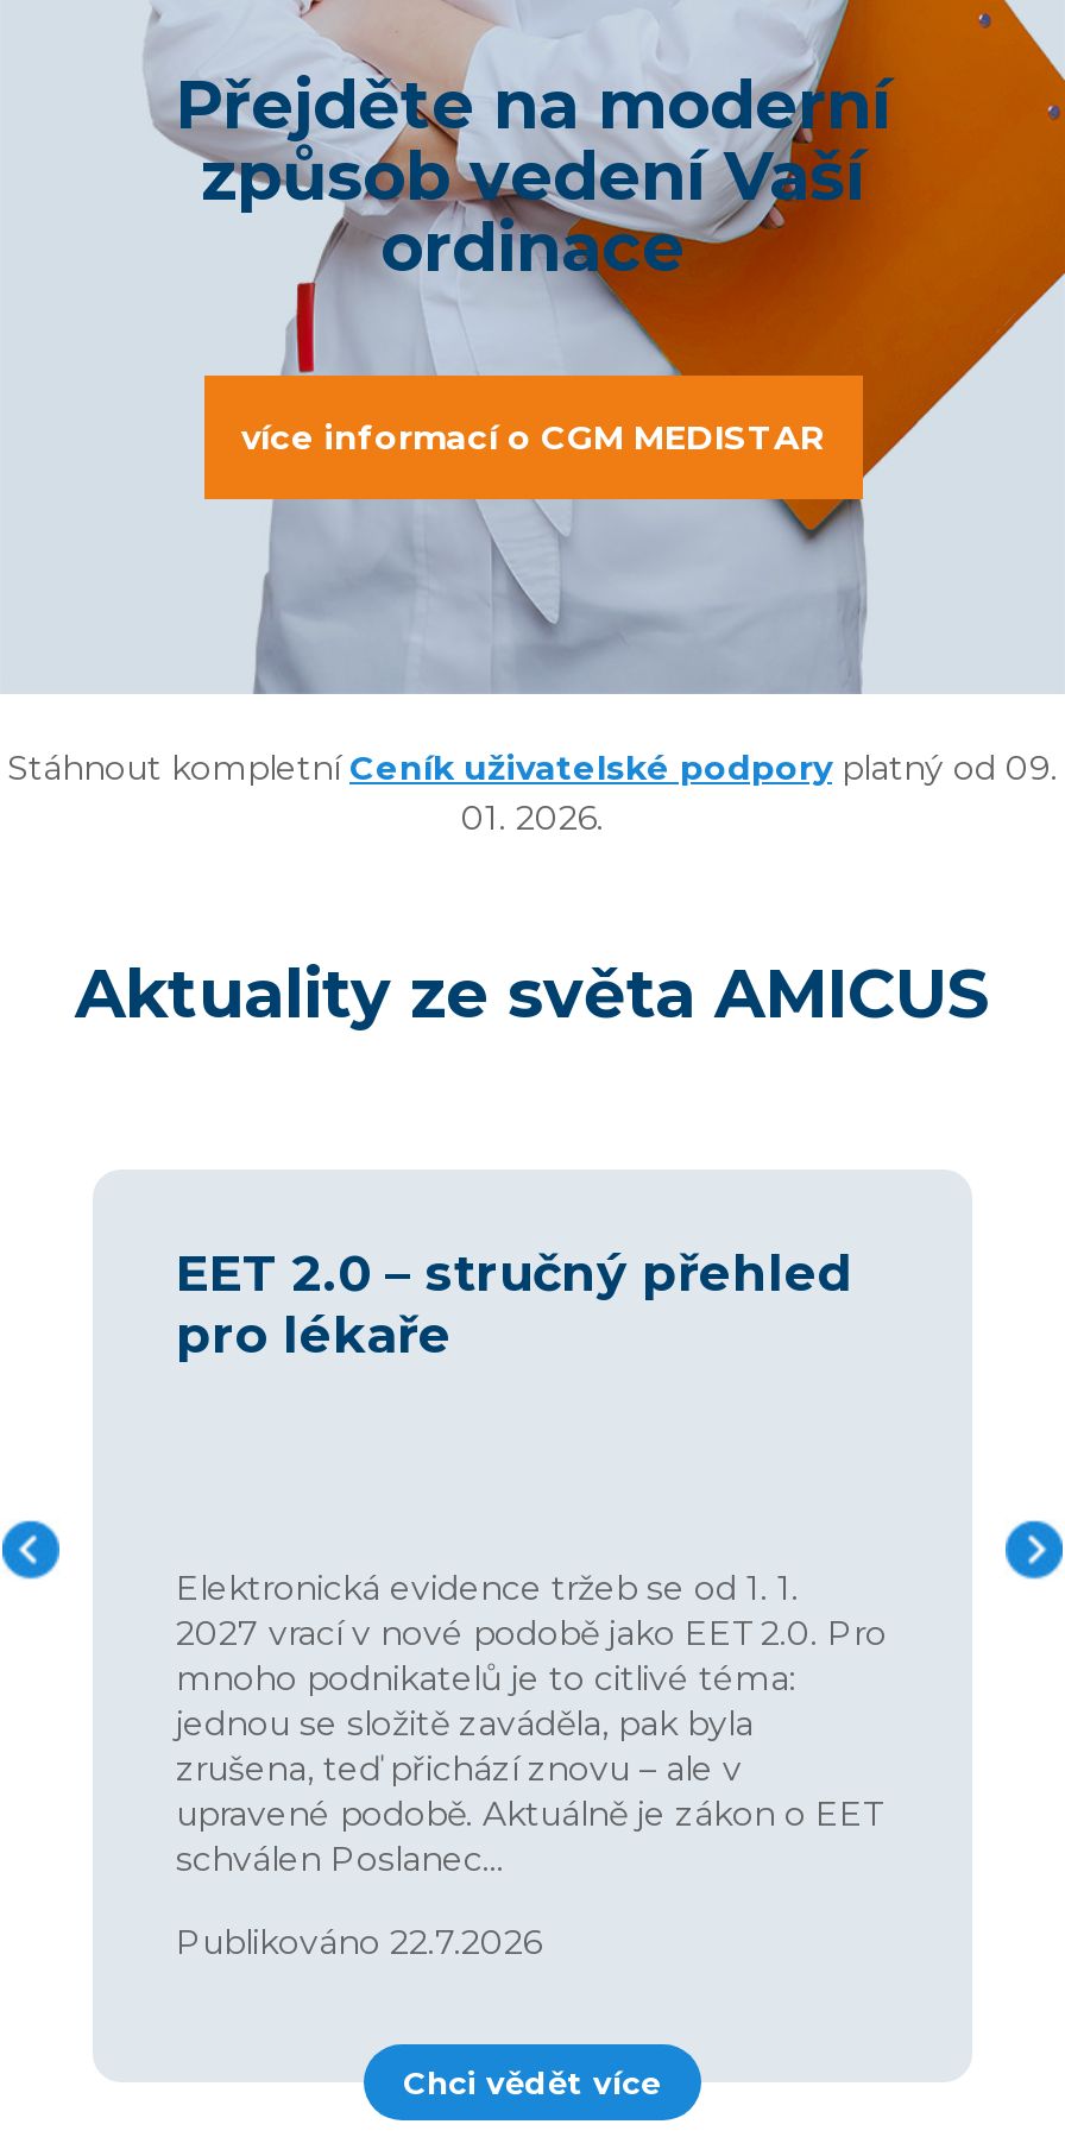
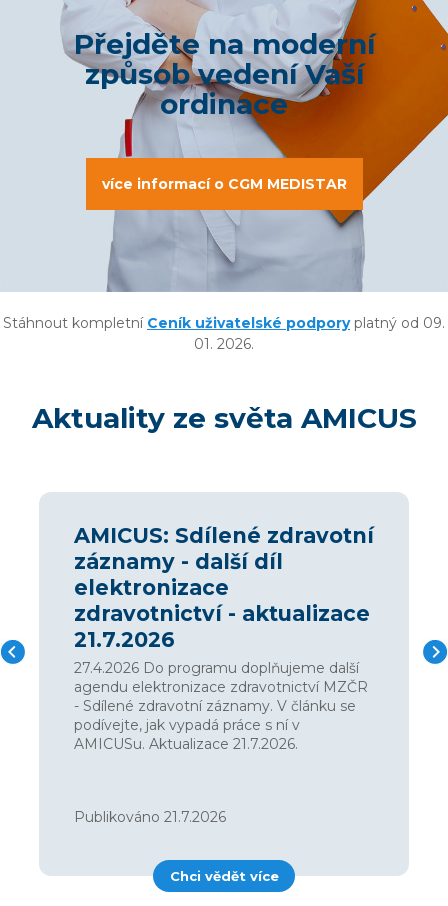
- EET 2.0 – stručný přehled
- pro lékaře
+ AMICUS: Sdílené zdravotní
+ záznamy - další díl
+ elektronizace
+ zdravotnictví - aktualizace
+ 21.7.2026
+ 27.4.2026 Do programu doplňujeme další
+ agendu elektronizace zdravotnictví MZČR
+ - Sdílené zdravotní záznamy. V článku se
+ podívejte, jak vypadá práce s ní v
+ AMICUSu. Aktualizace 21.7.2026.

- Elektronická evidence tržeb se od 1. 1.
- 2027 vrací v nové podobě jako EET 2.0. Pro
- mnoho podnikatelů je to citlivé téma:
- jednou se složitě zaváděla, pak byla
- zrušena, teď přichází znovu – ale v
- upravené podobě. Aktuálně je zákon o EET
- schválen Poslanec...
- Publikováno 22.7.2026
+ Publikováno 21.7.2026
